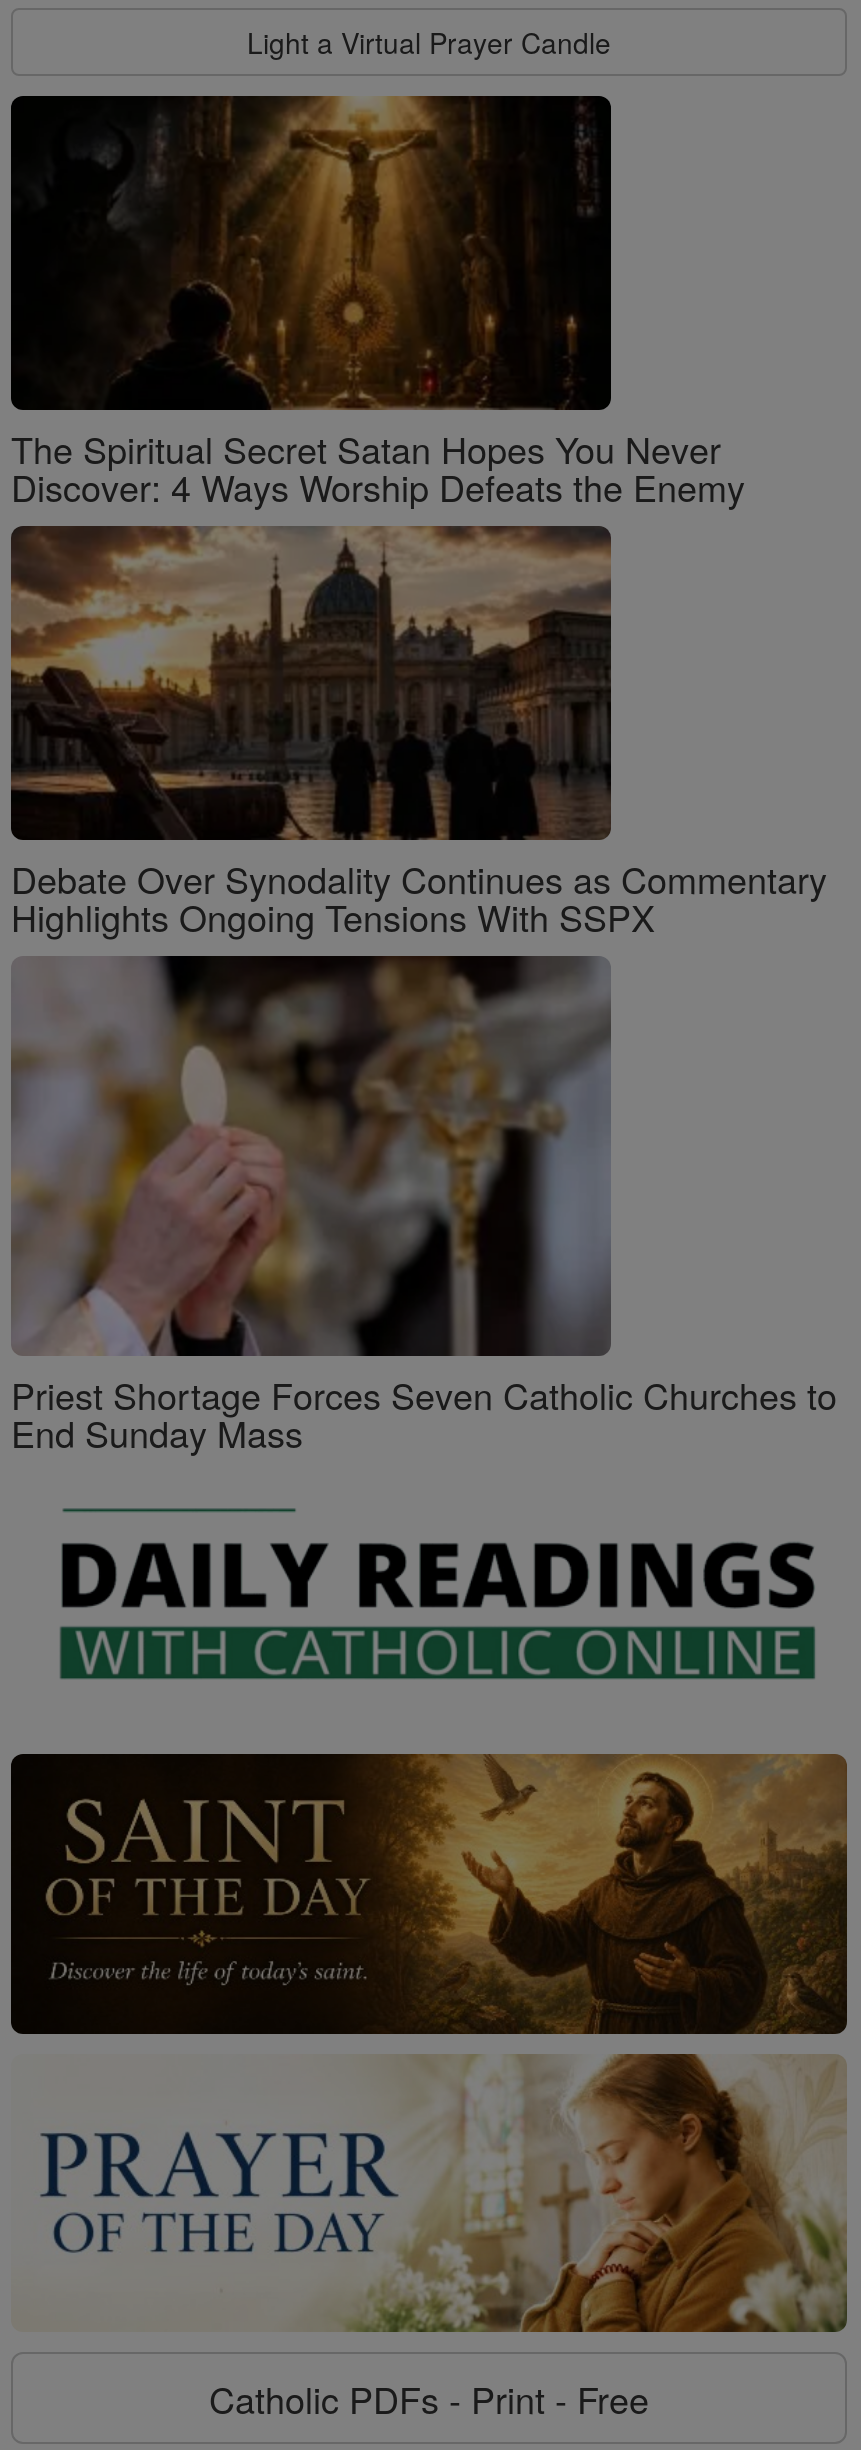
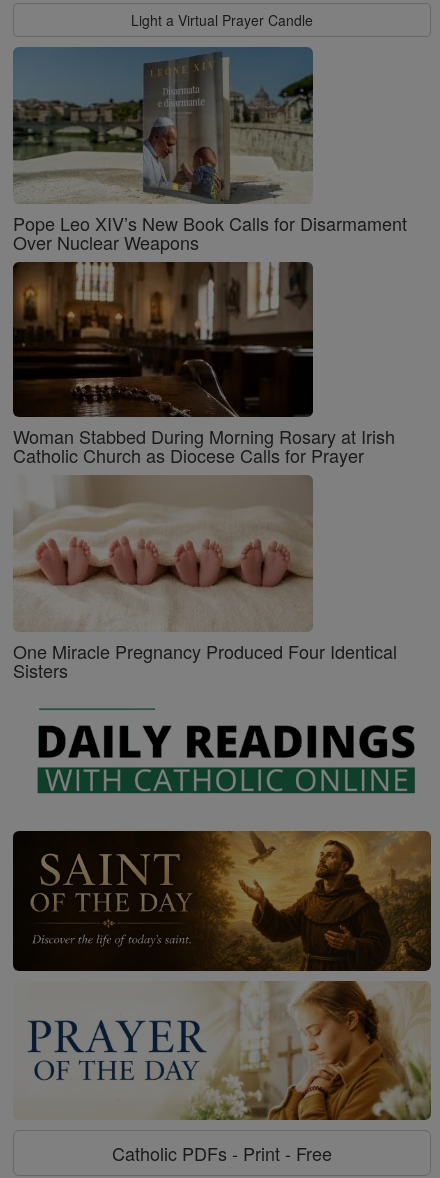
- [image]
+ [image]

- The Spiritual Secret Satan Hopes You Never
- Discover: 4 Ways Worship Defeats the Enemy
+ Pope Leo XIV’s New Book Calls for Disarmament
+ Over Nuclear Weapons

- [image]
+ [image]

- Debate Over Synodality Continues as Commentary
- Highlights Ongoing Tensions With SSPX
+ Woman Stabbed During Morning Rosary at Irish
+ Catholic Church as Diocese Calls for Prayer

- [image]
+ [image]

- Priest Shortage Forces Seven Catholic Churches to
- End Sunday Mass
+ One Miracle Pregnancy Produced Four Identical
+ Sisters
